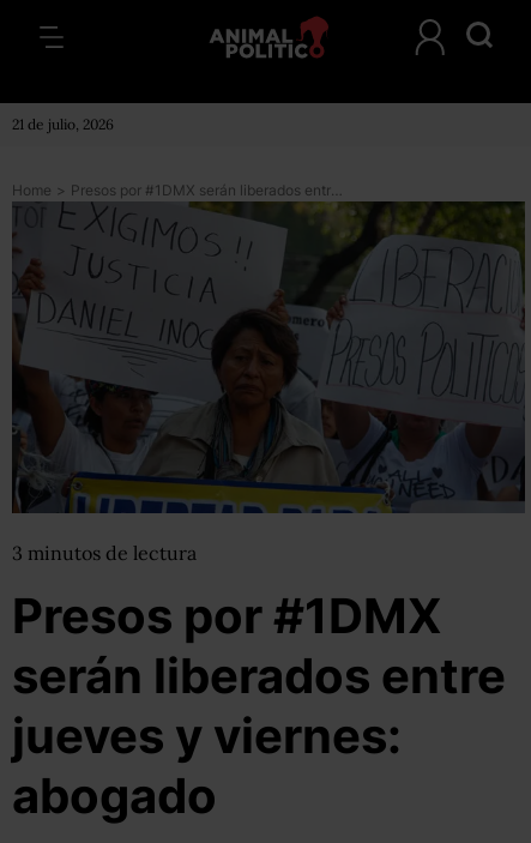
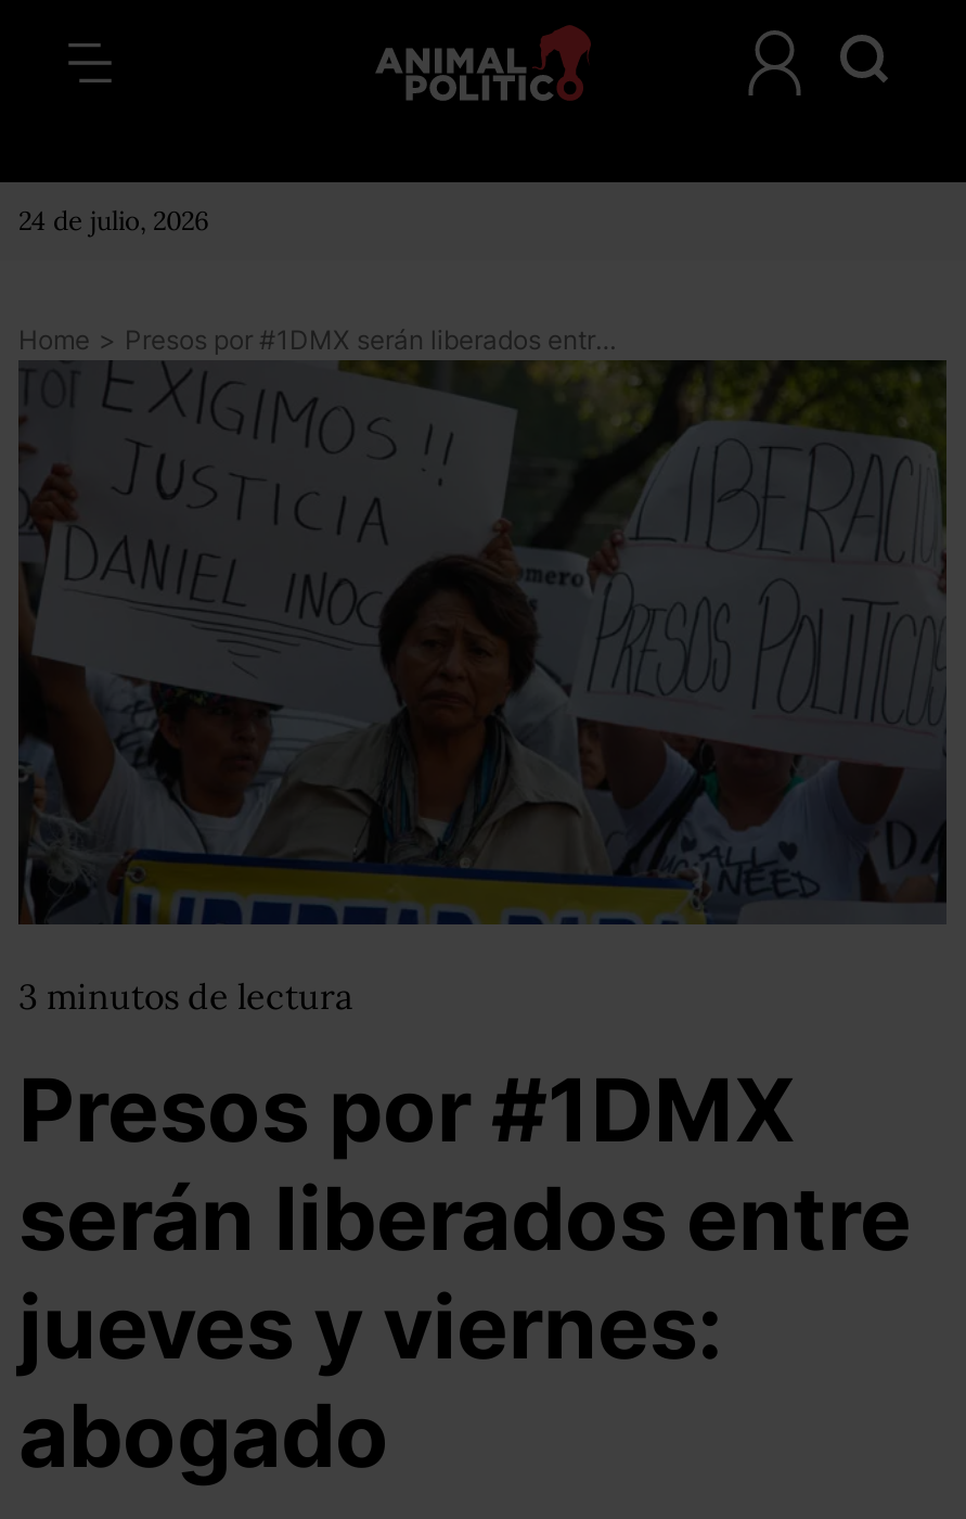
- 21 de julio, 2026
+ 24 de julio, 2026
